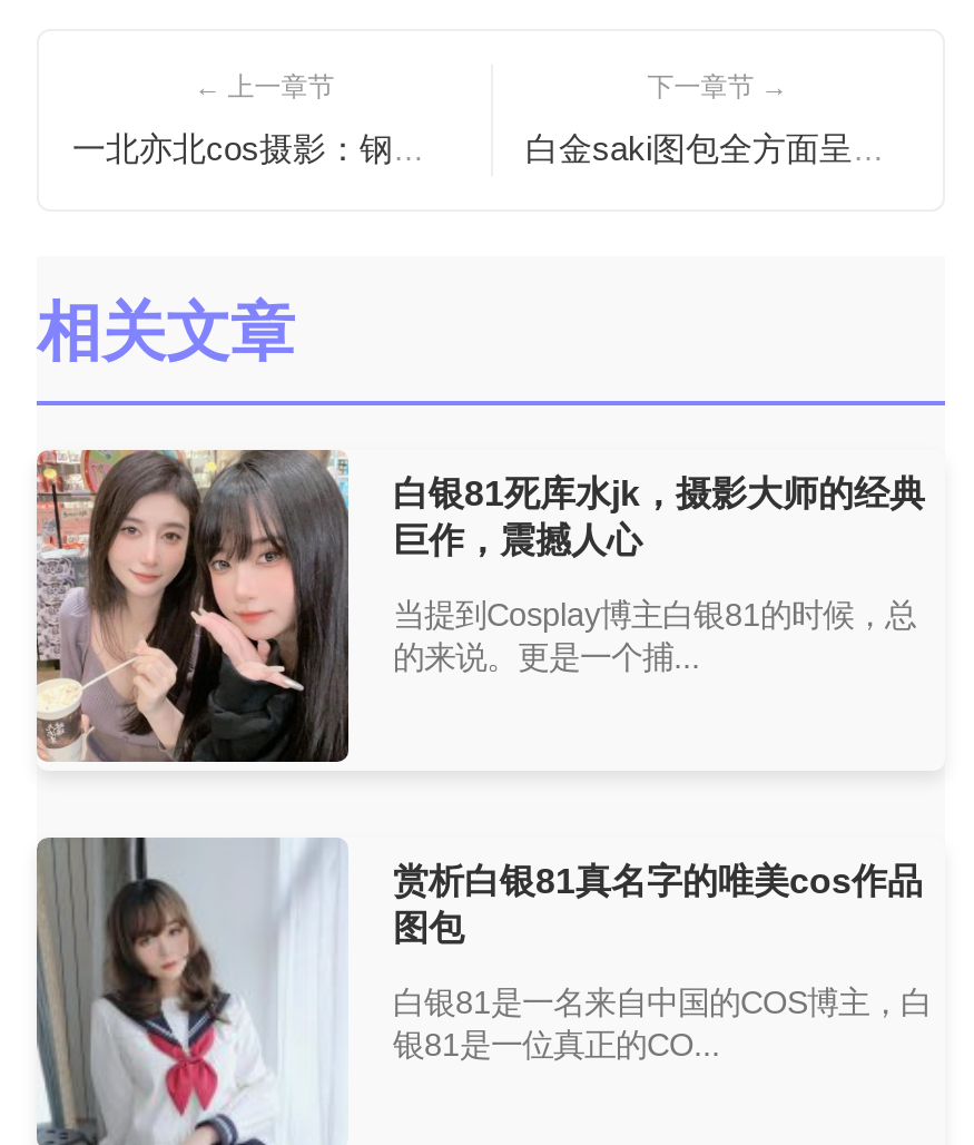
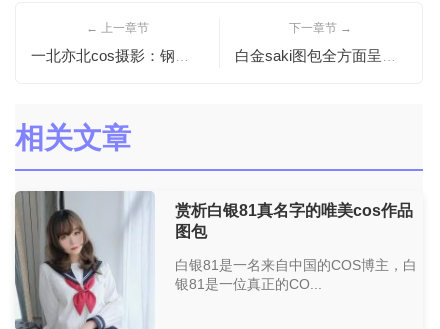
- [image]
- 白银81死库水jk，摄影大师的经典
- 巨作，震撼人心
- 当提到Cosplay博主白银81的时候，总
- 的来说。更是一个捕...
